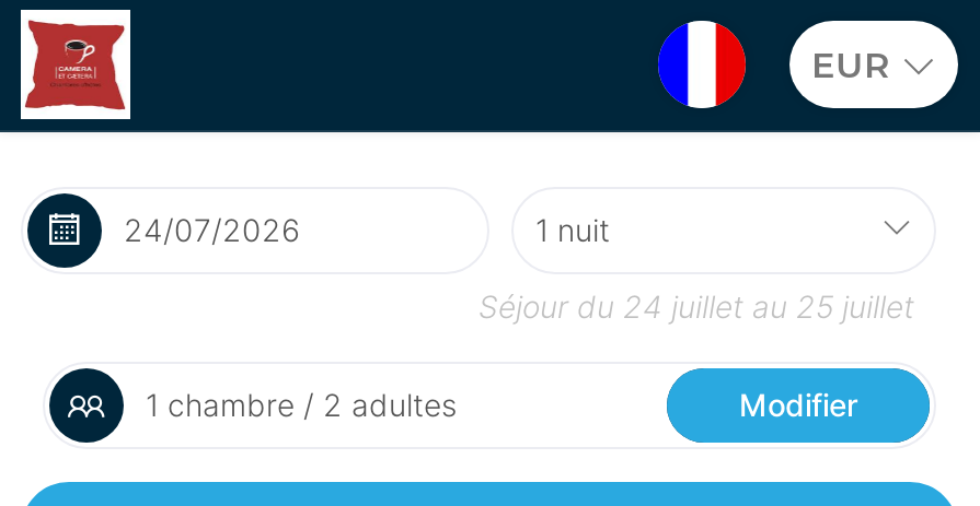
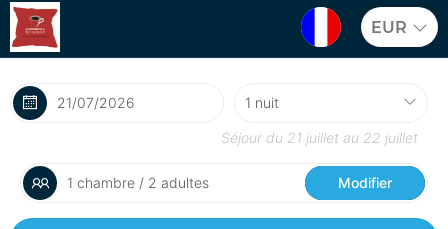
- Séjour du 24 juillet au 25 juillet
+ Séjour du 21 juillet au 22 juillet
